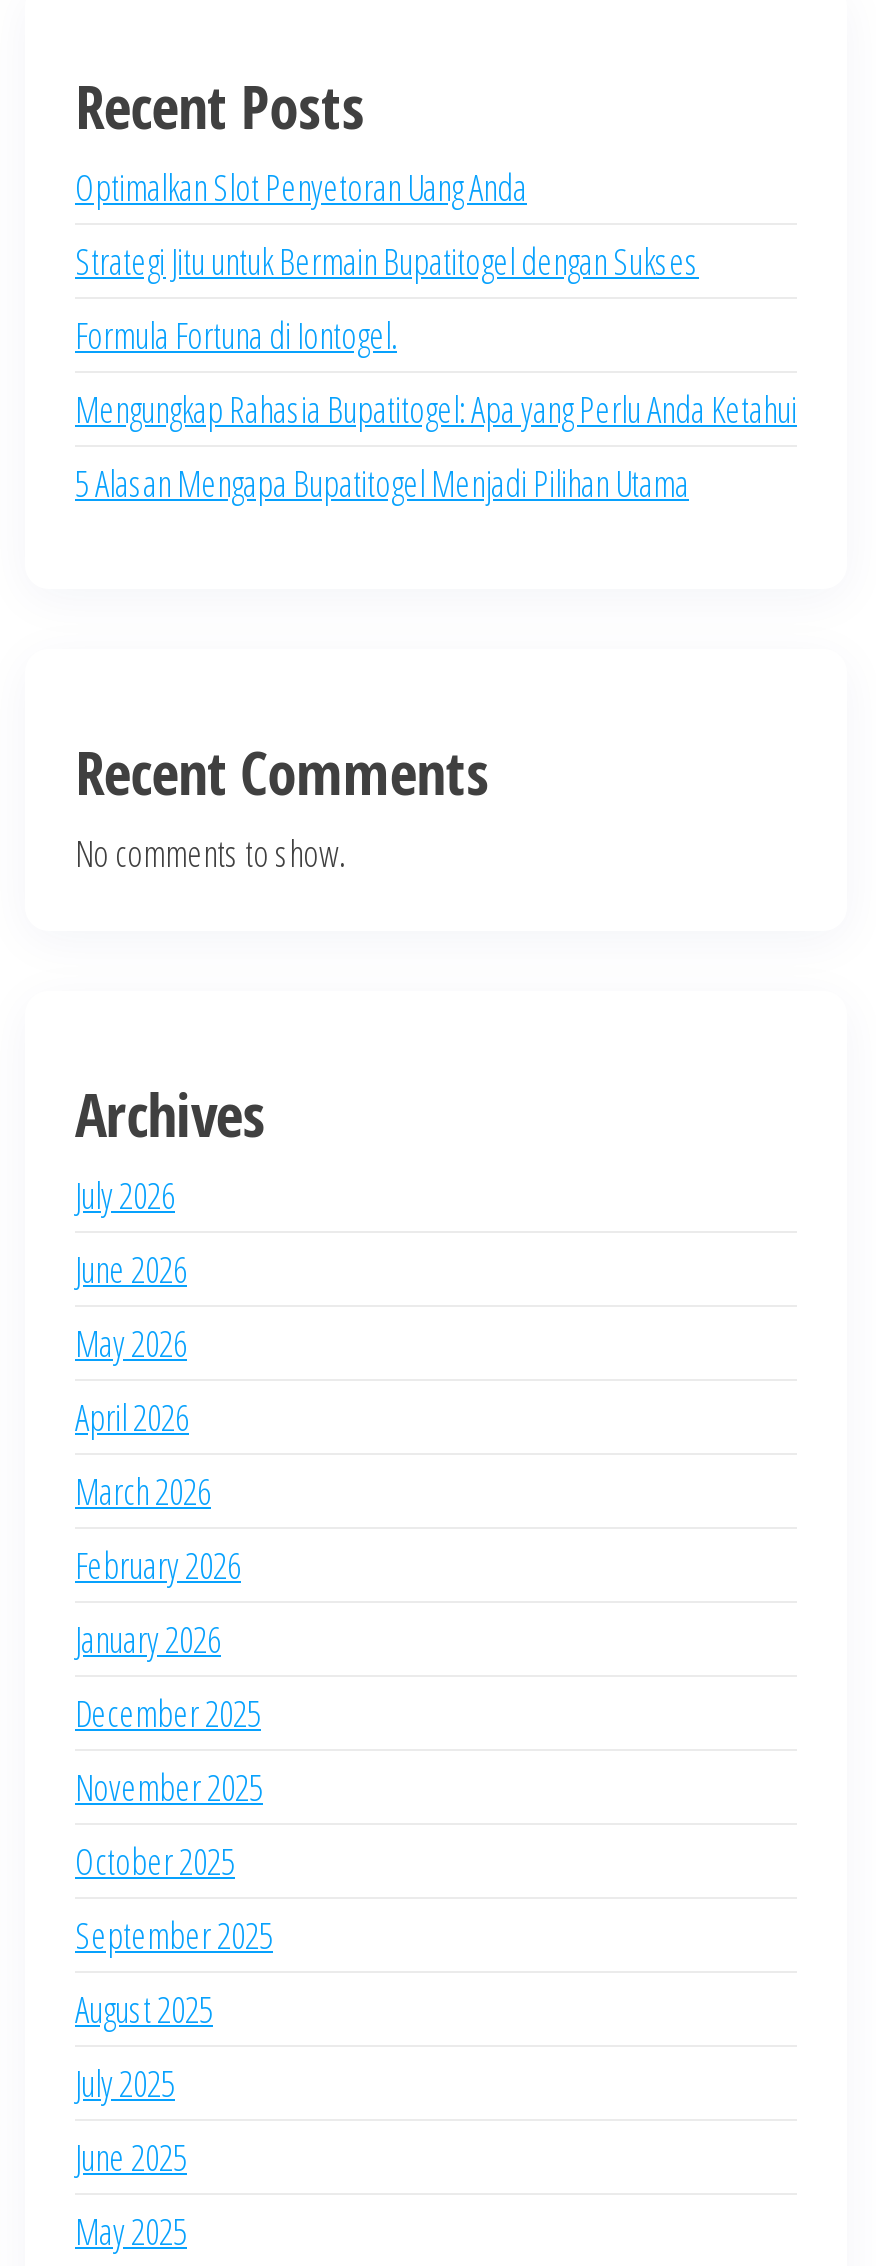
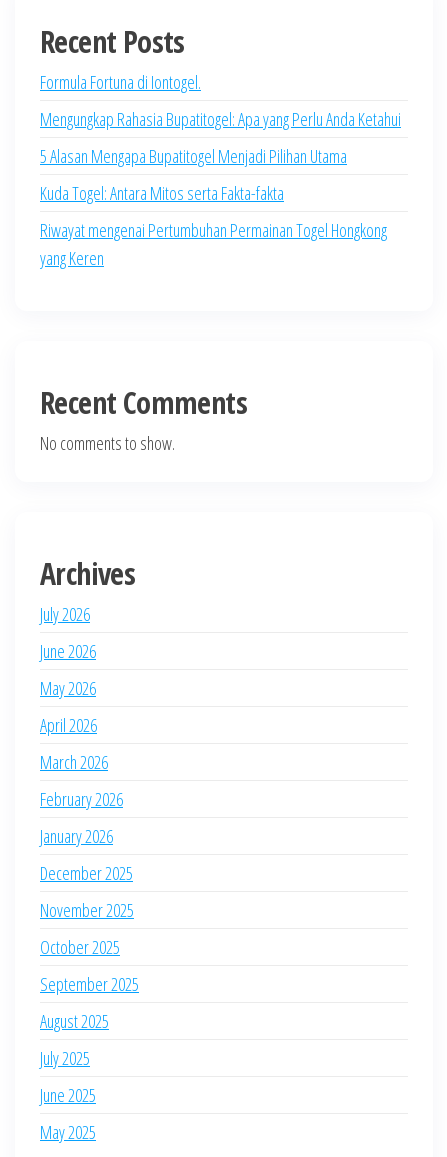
- Optimalkan Slot Penyetoran Uang Anda
- Strategi Jitu untuk Bermain Bupatitogel dengan Sukses

moved up: Formula Fortuna di Iontogel. | Mengungkap Rahasia Bupatitogel: Apa yang Perlu Anda Ketahui | 5 Alasan Mengapa Bupatitogel Menjadi Pilihan Utama

+ Kuda Togel: Antara Mitos serta Fakta-fakta
+ Riwayat mengenai Pertumbuhan Permainan Togel Hongkong
+ yang Keren
